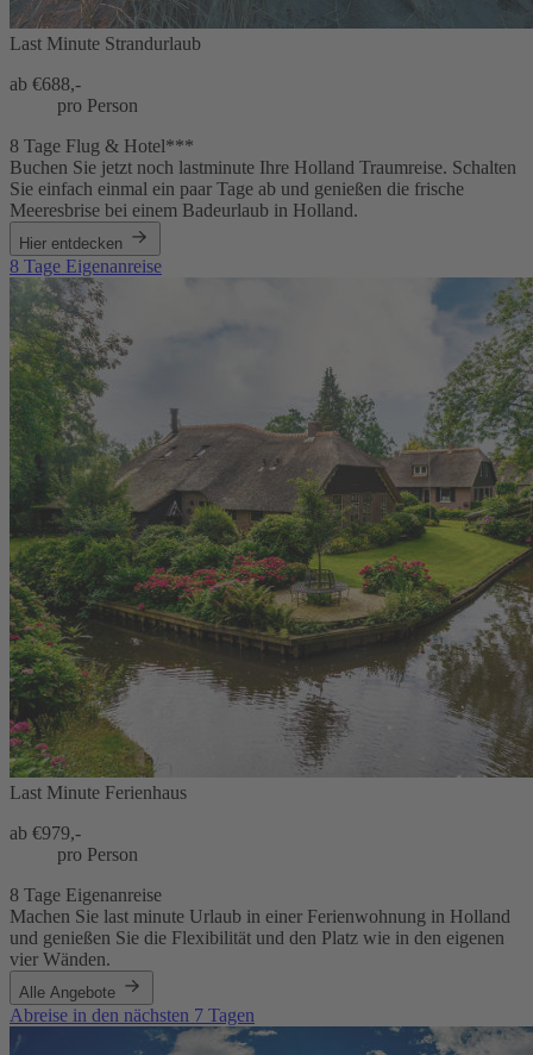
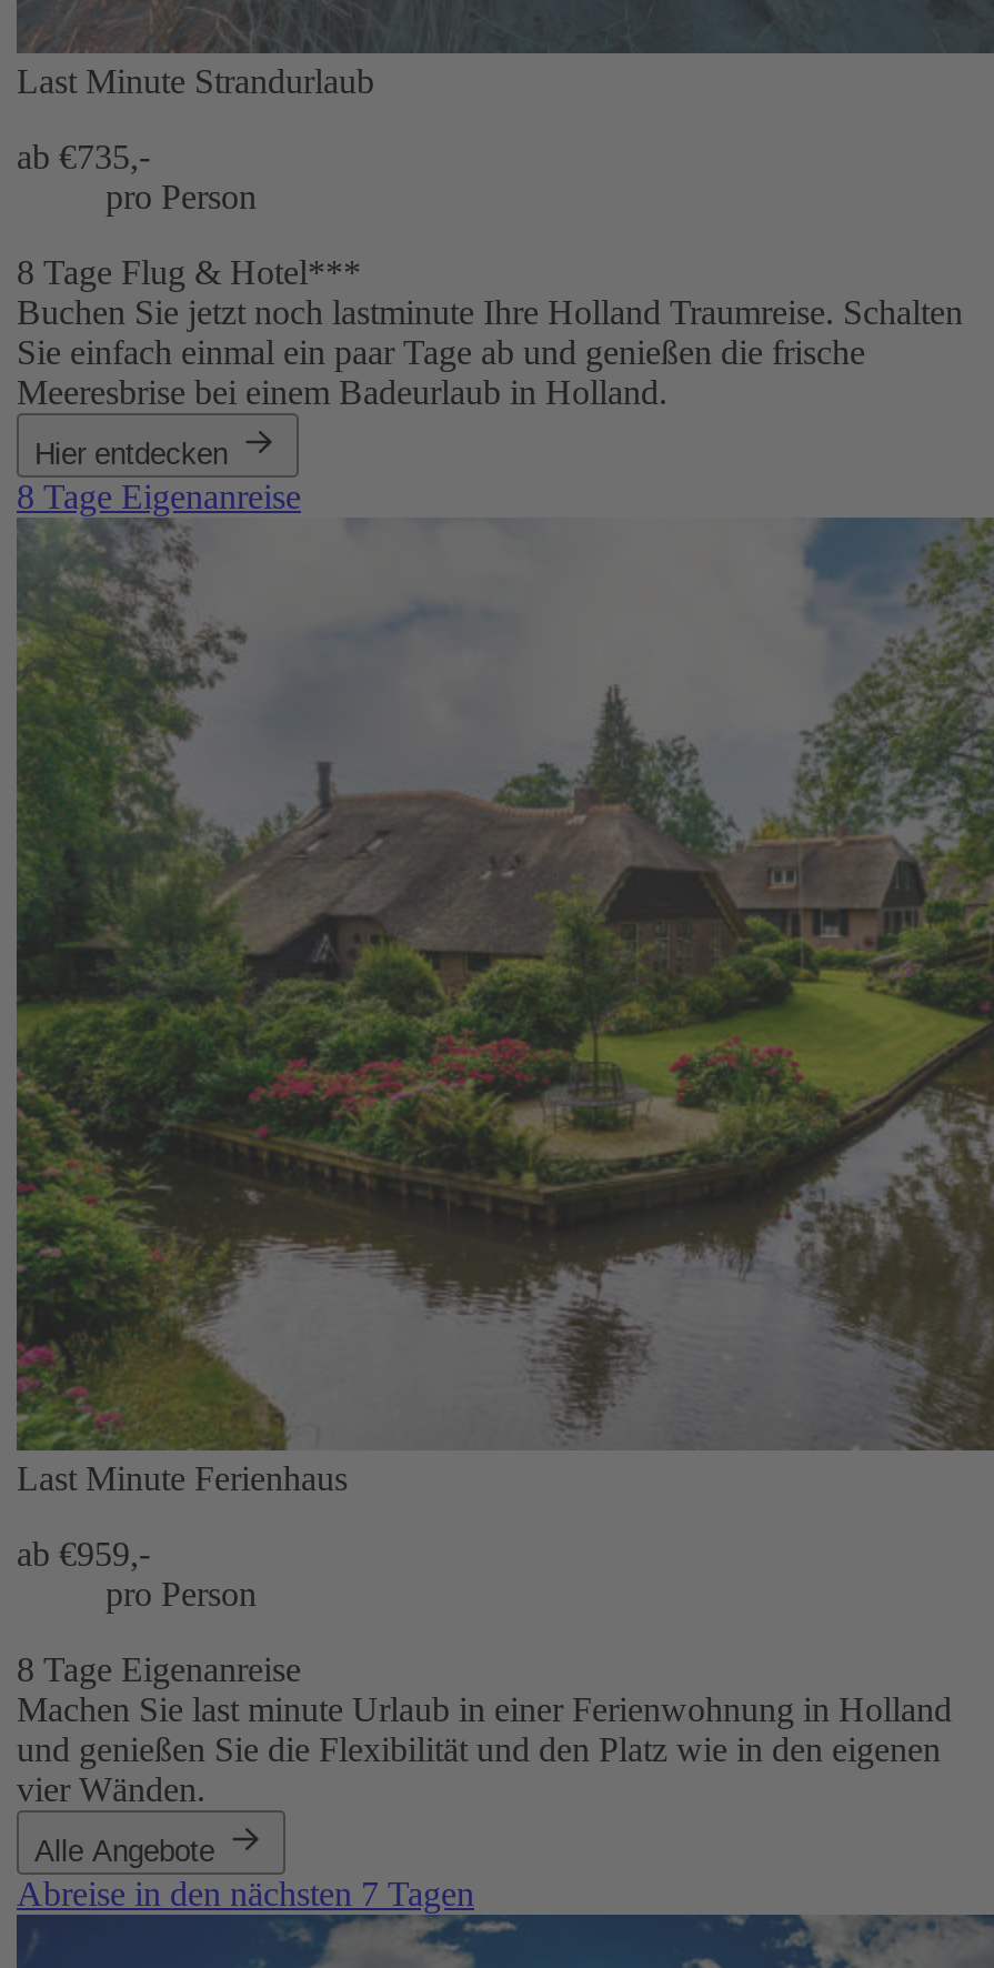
- ab €688,-
+ ab €735,-

- ab €979,-
+ ab €959,-
